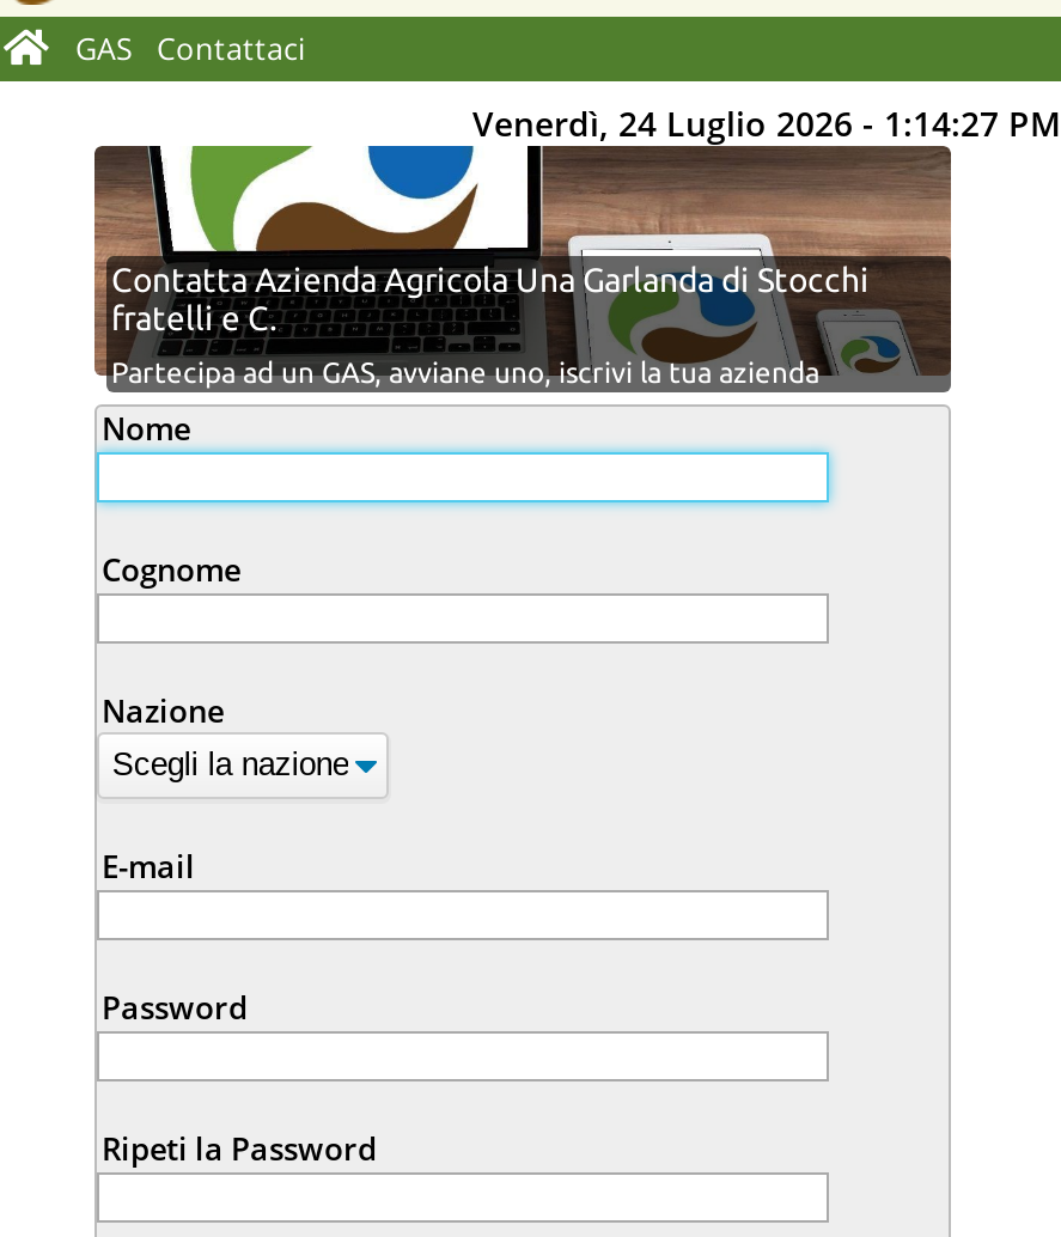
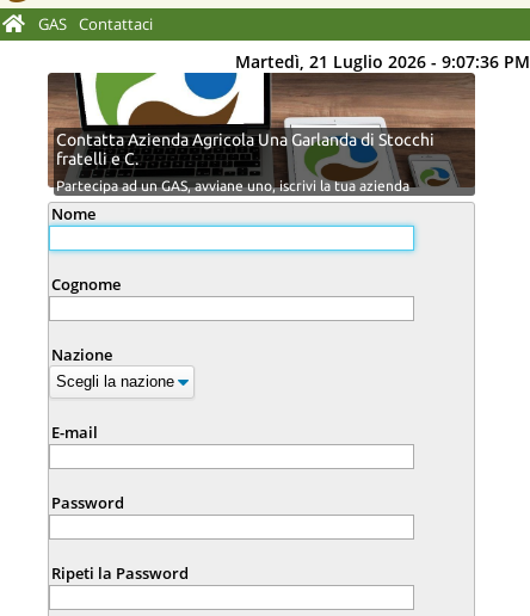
- Venerdì, 24 Luglio 2026 - 1:14:27 PM
+ Martedì, 21 Luglio 2026 - 9:07:36 PM
